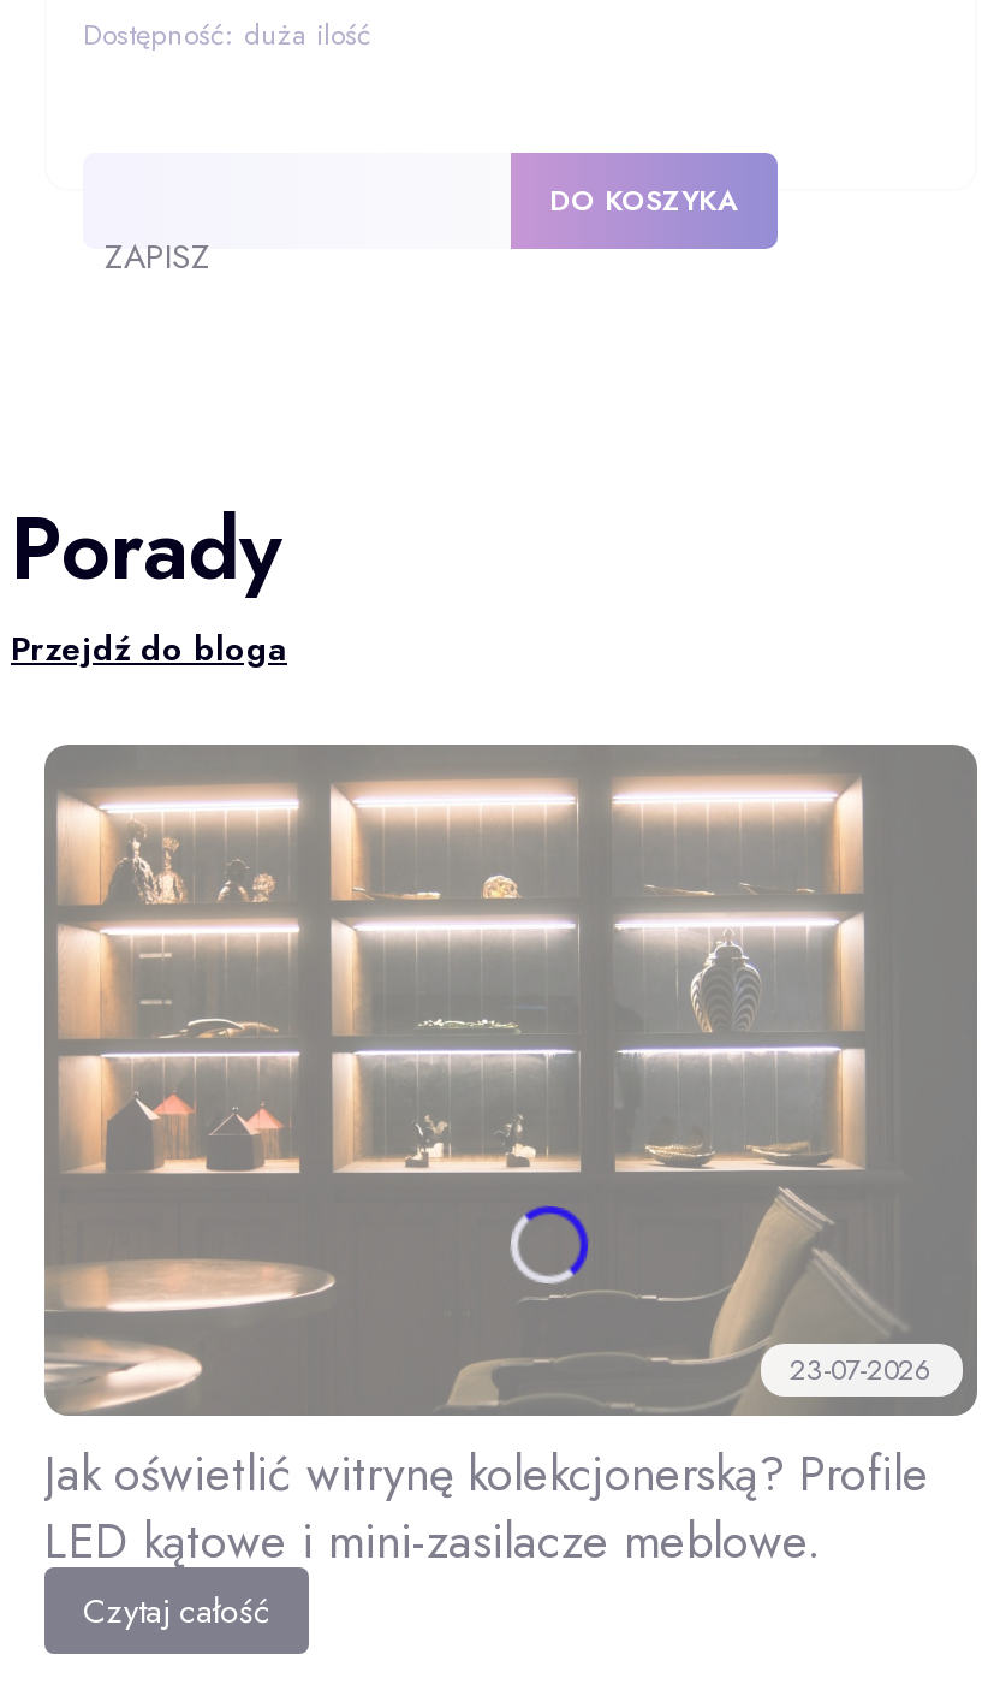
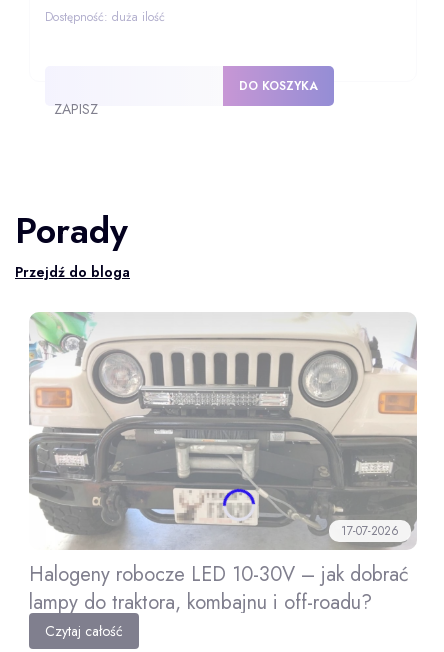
- [image]
- 23-07-2026
+ [image]
+ 17-07-2026

- Jak oświetlić witrynę kolekcjonerską? Profile
- LED kątowe i mini-zasilacze meblowe.
+ Halogeny robocze LED 10-30V – jak dobrać
+ lampy do traktora, kombajnu i off-roadu?
